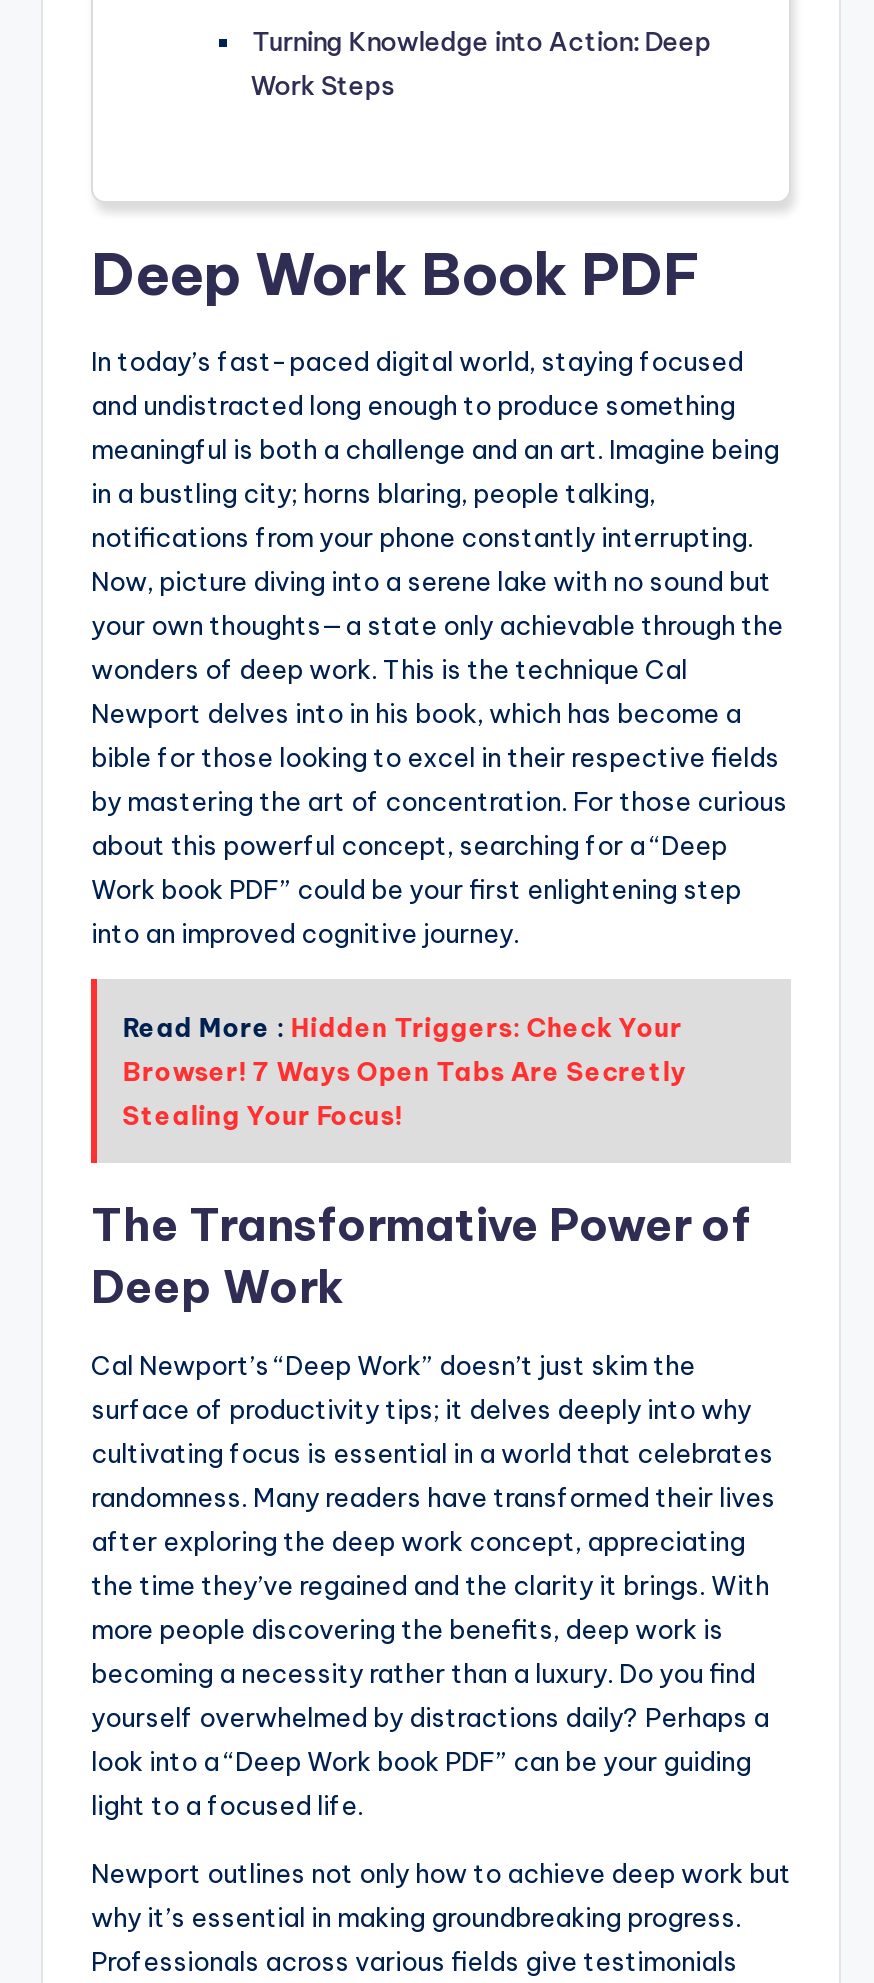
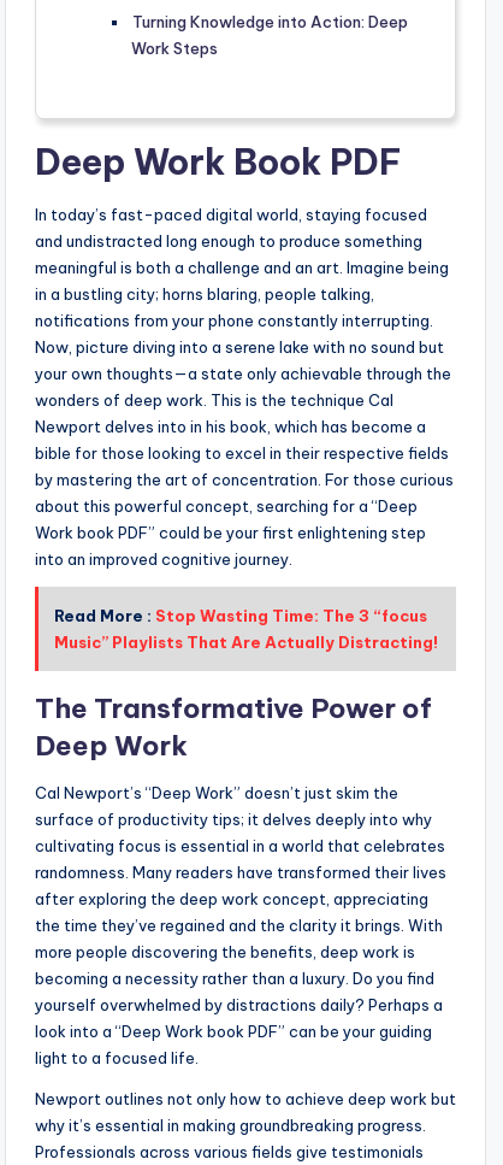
- Read More : Hidden Triggers: Check Your
- Browser! 7 Ways Open Tabs Are Secretly
- Stealing Your Focus!
+ Read More : Stop Wasting Time: The 3 “focus
+ Music” Playlists That Are Actually Distracting!
